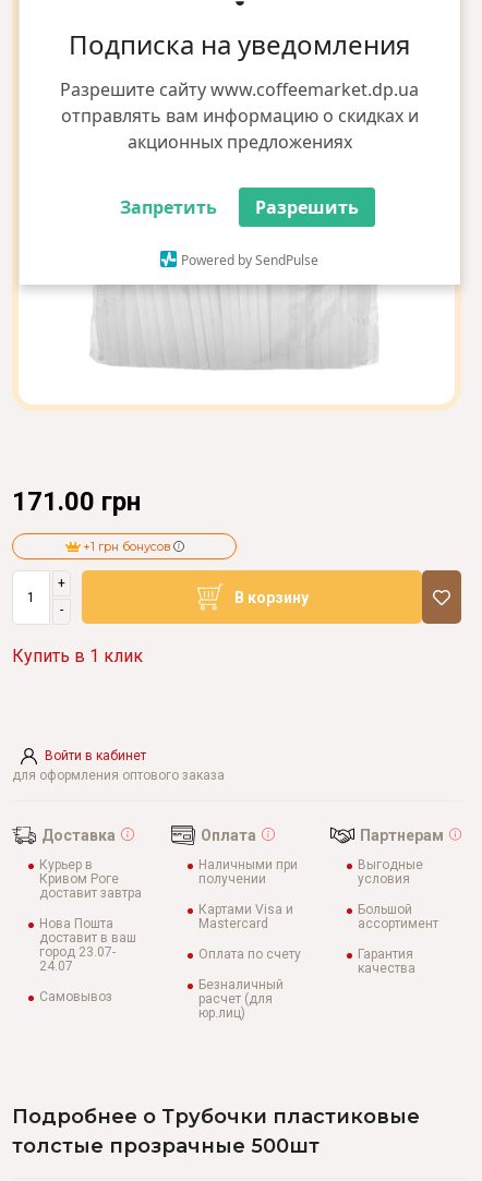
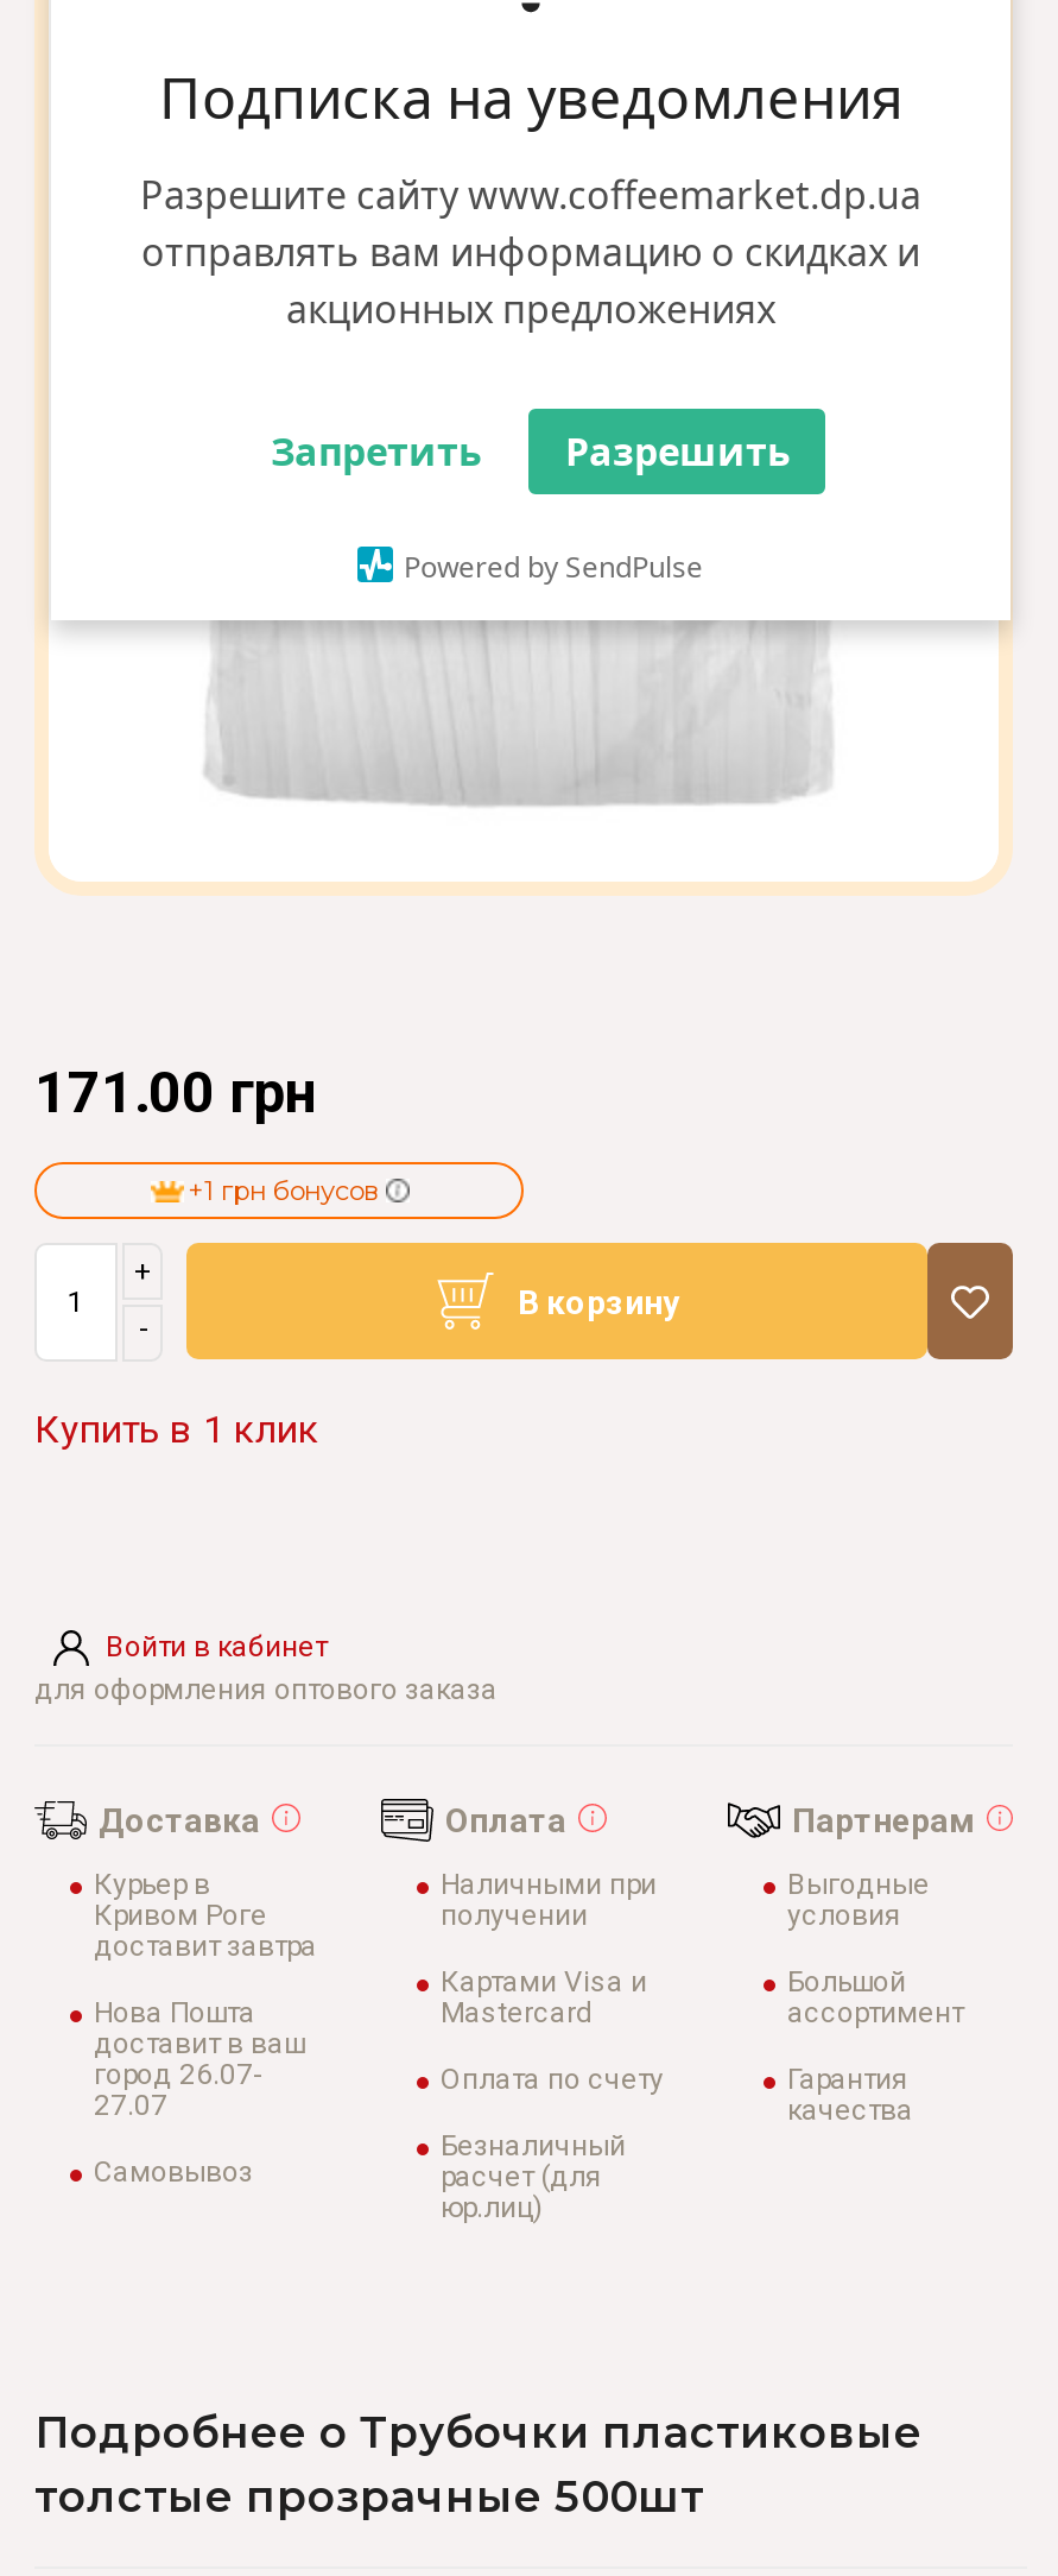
- город 23.07-
+ город 26.07-

- 24.07
+ 27.07
